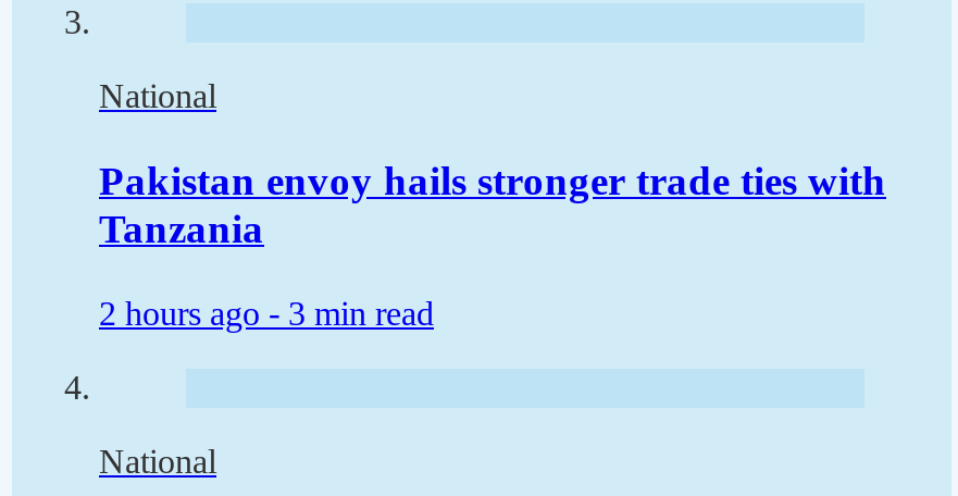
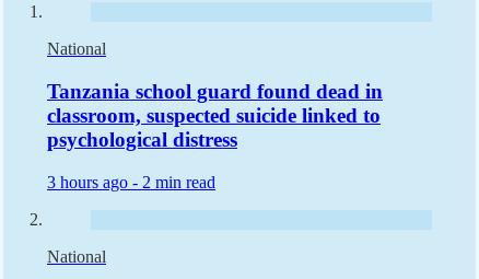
- Pakistan envoy hails stronger trade ties with
- Tanzania
+ Tanzania school guard found dead in
+ classroom, suspected suicide linked to
+ psychological distress

- 2 hours ago - 3 min read
+ 3 hours ago - 2 min read
